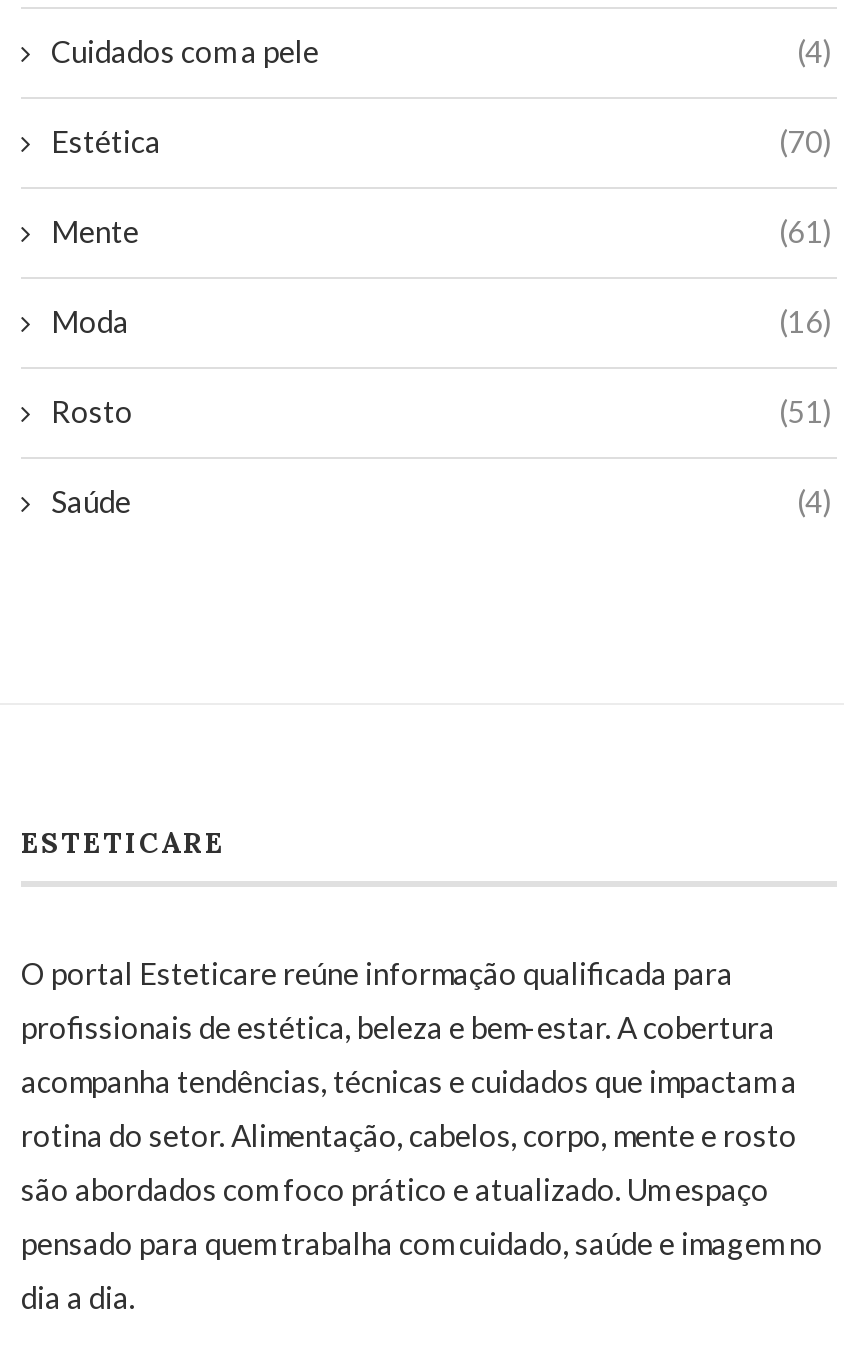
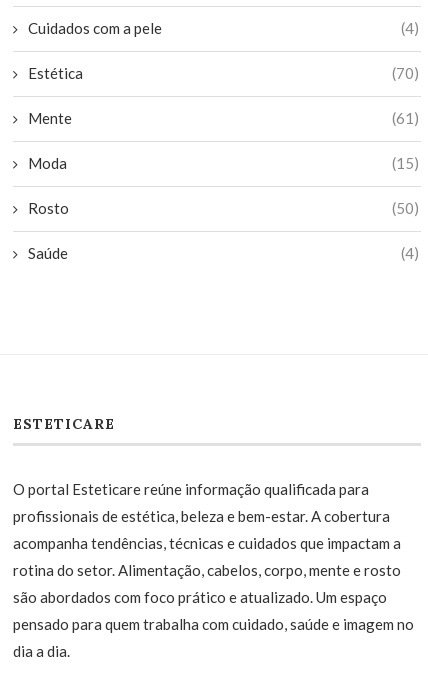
- (16)
+ (15)

- (51)
+ (50)
